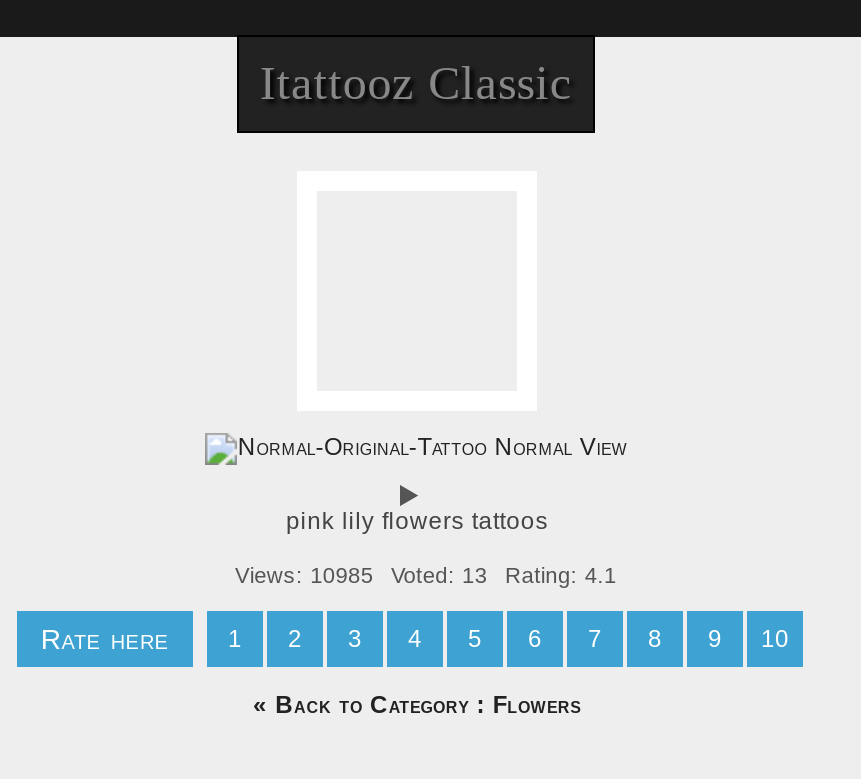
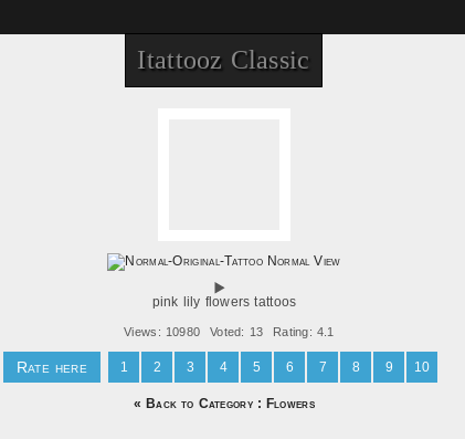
- Views: 10985 Voted: 13 Rating: 4.1
+ Views: 10980 Voted: 13 Rating: 4.1
